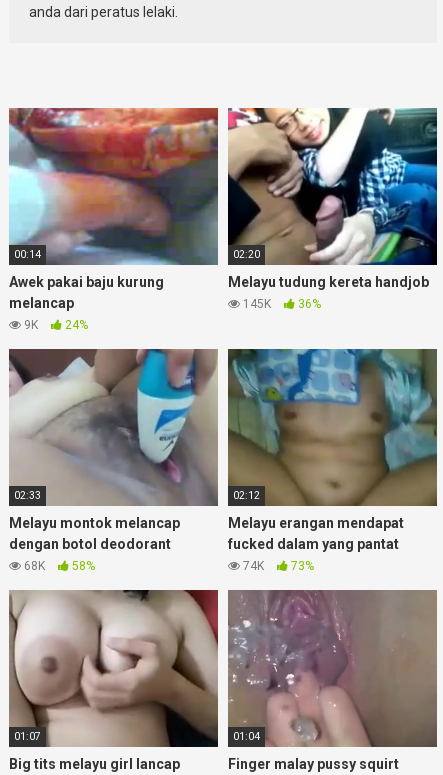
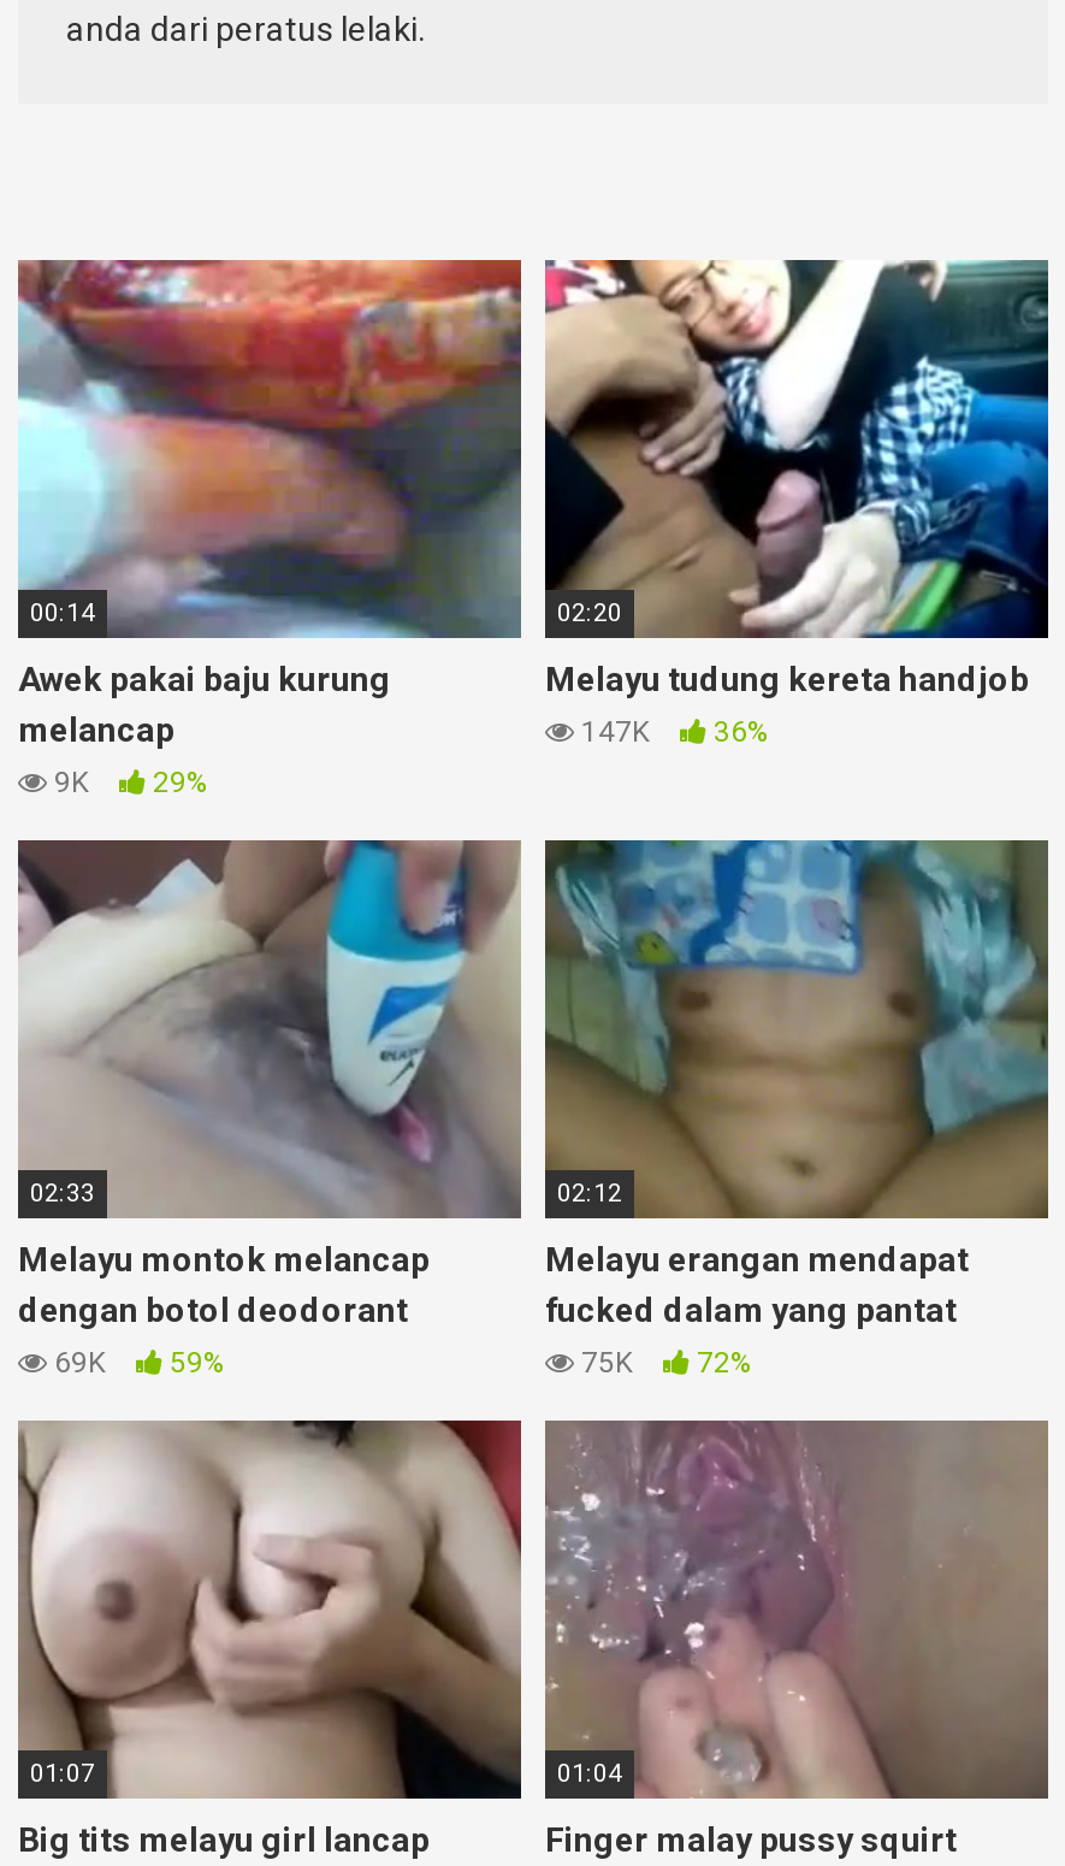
- 145K 36%
+ 147K 36%

- 9K 24%
+ 9K 29%

- 68K
- 58%
+ 69K
+ 59%

- 74K
- 73%
+ 75K
+ 72%
